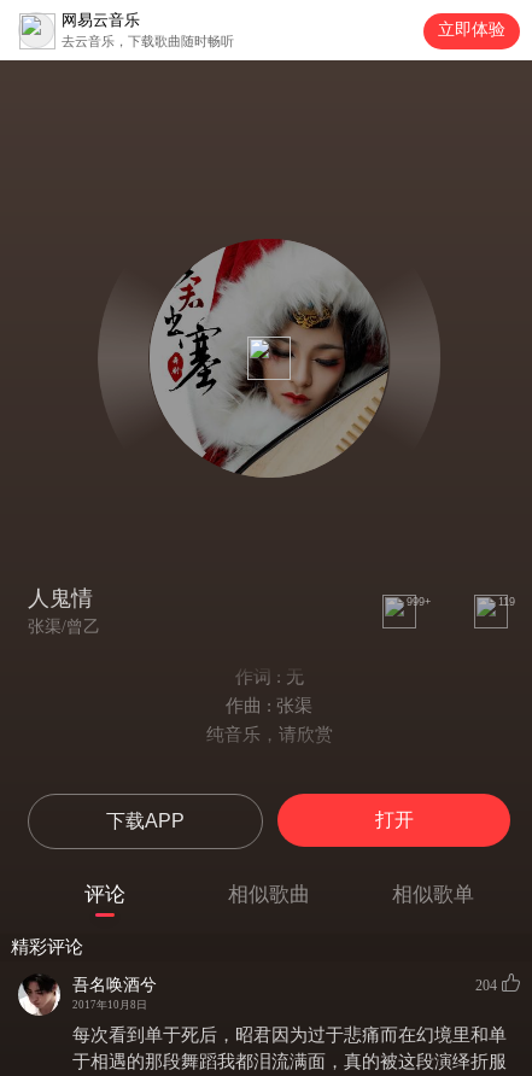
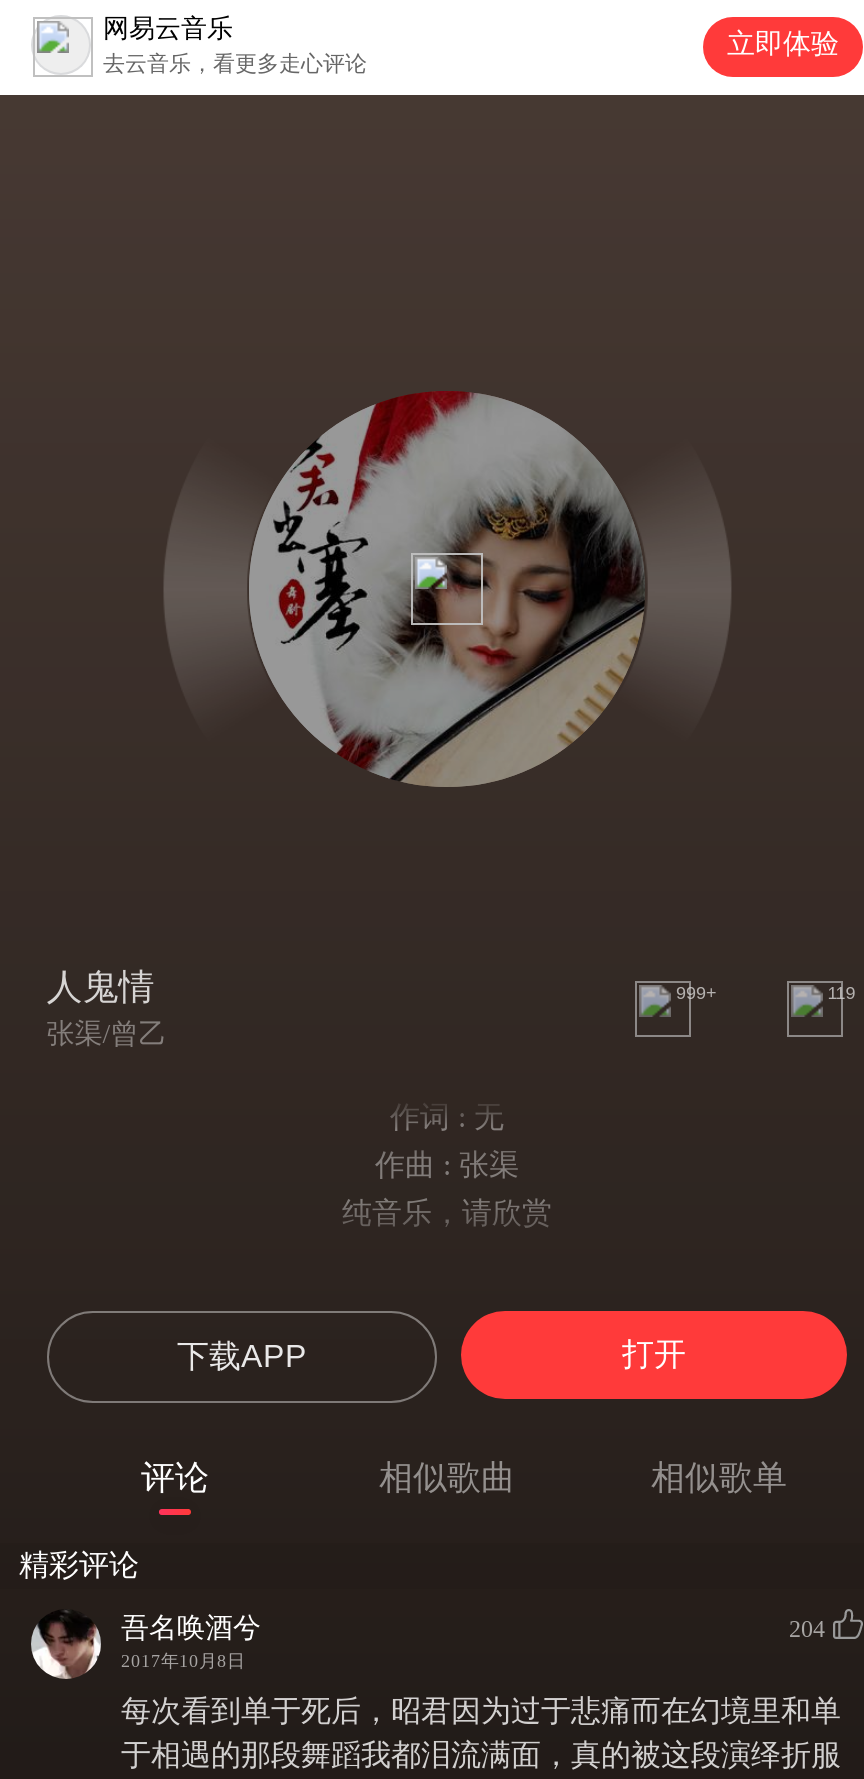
- 去云音乐，下载歌曲随时畅听
+ 去云音乐，看更多走心评论
